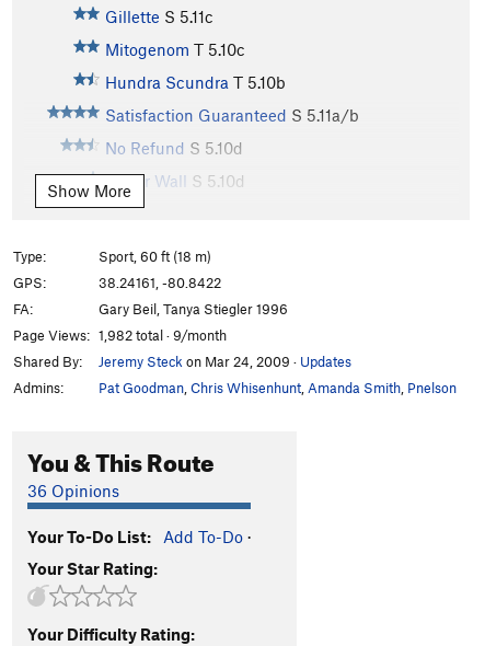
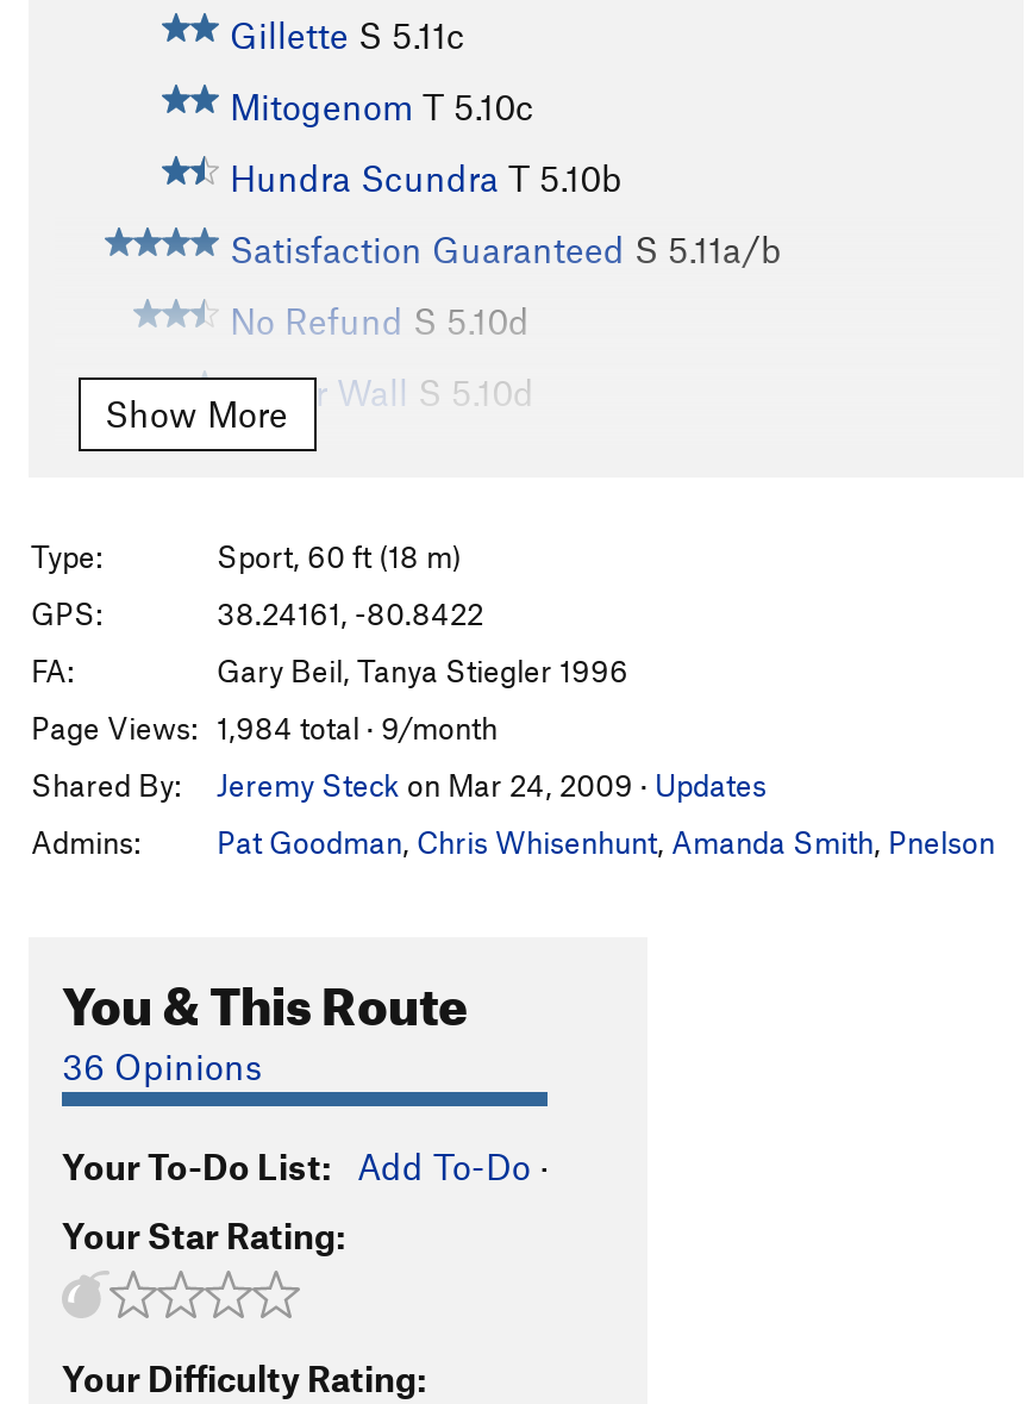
- Page Views: 1,982 total · 9/month
+ Page Views: 1,984 total · 9/month
